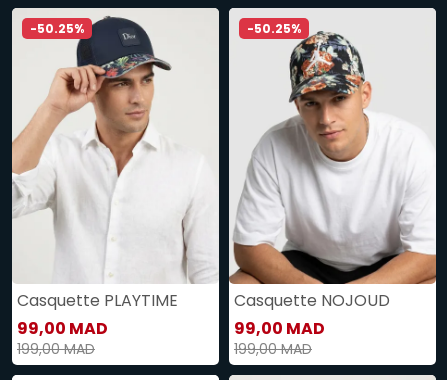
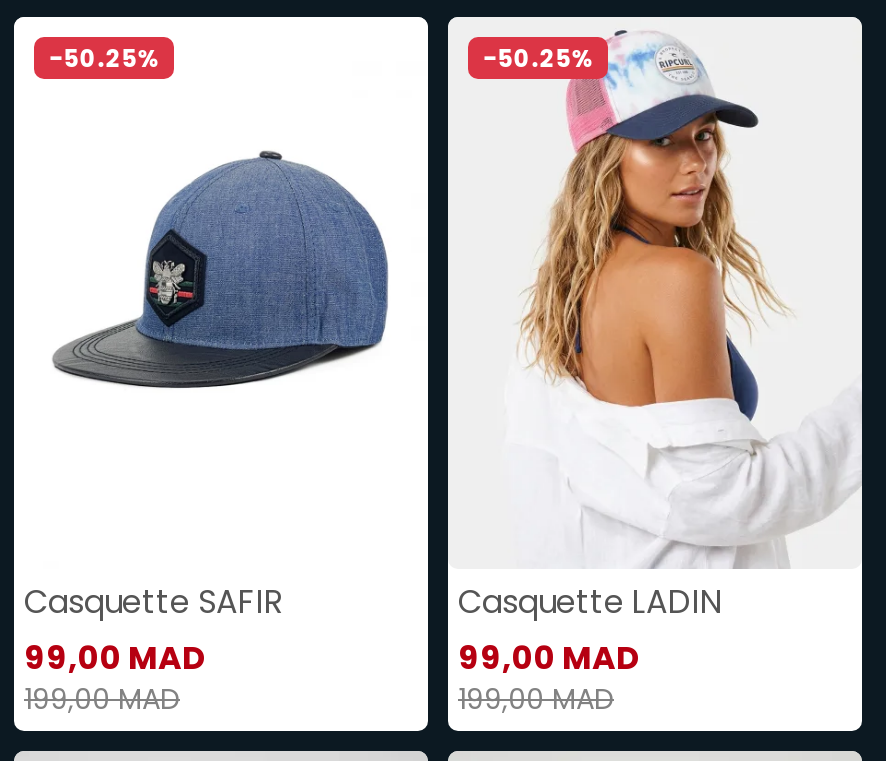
- [image]
- Casquette PLAYTIME
+ [image]
+ Casquette SAFIR

- [image]
- Casquette NOJOUD
+ [image]
+ Casquette LADIN
